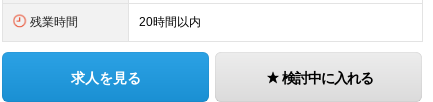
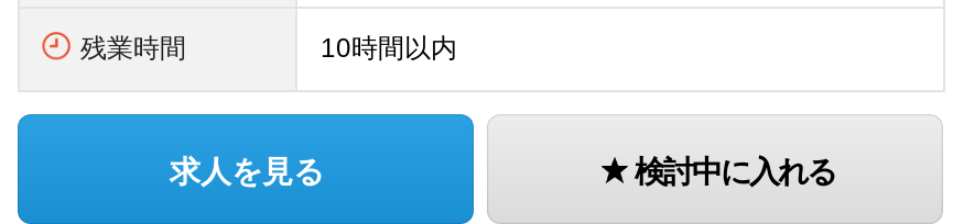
- 20時間以内
+ 10時間以内
